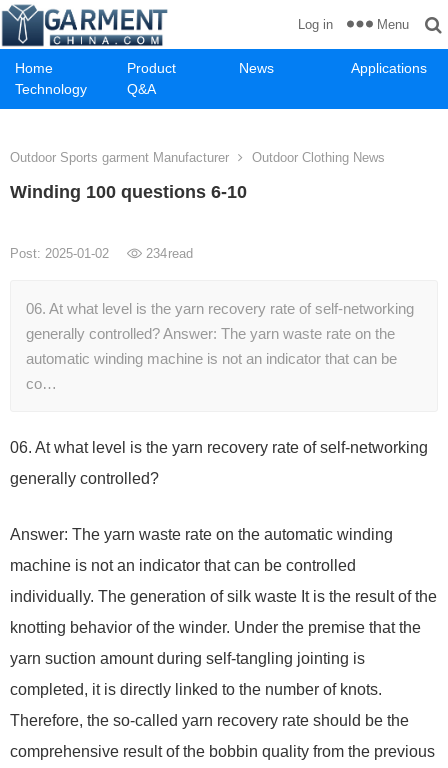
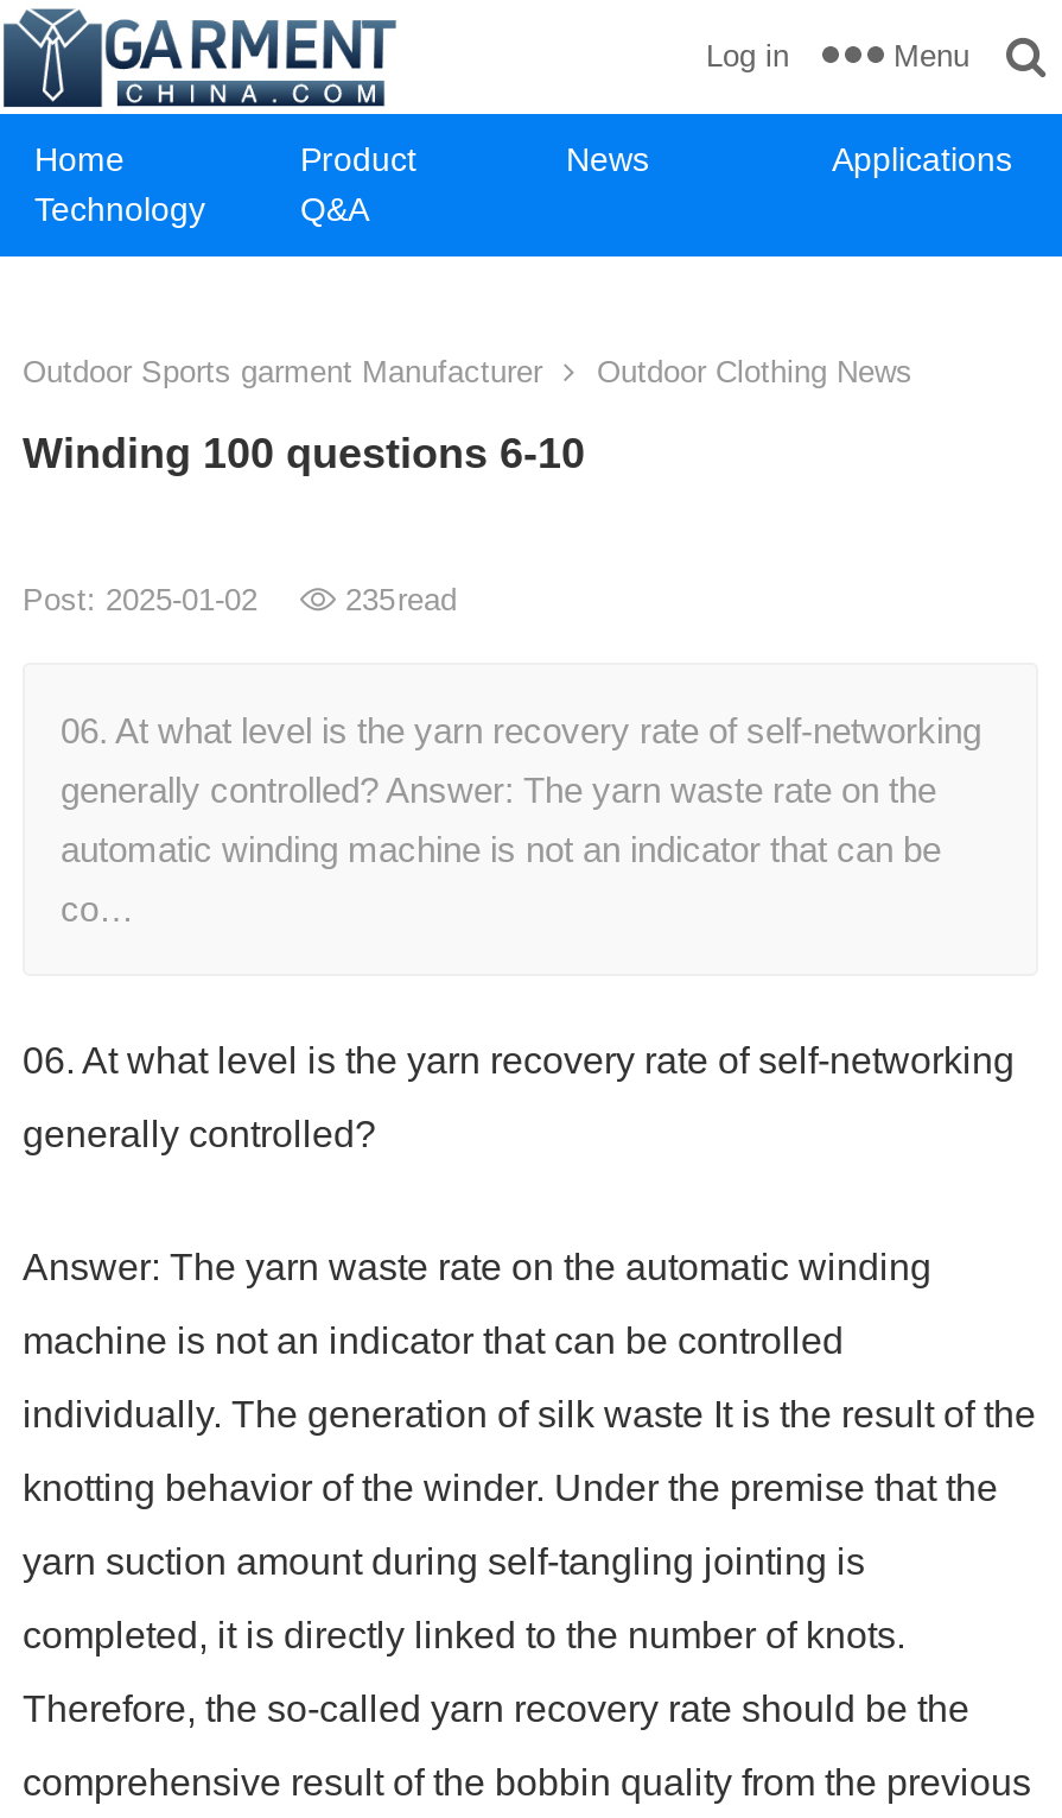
- Post: 2025-01-02 234read
+ Post: 2025-01-02 235read
